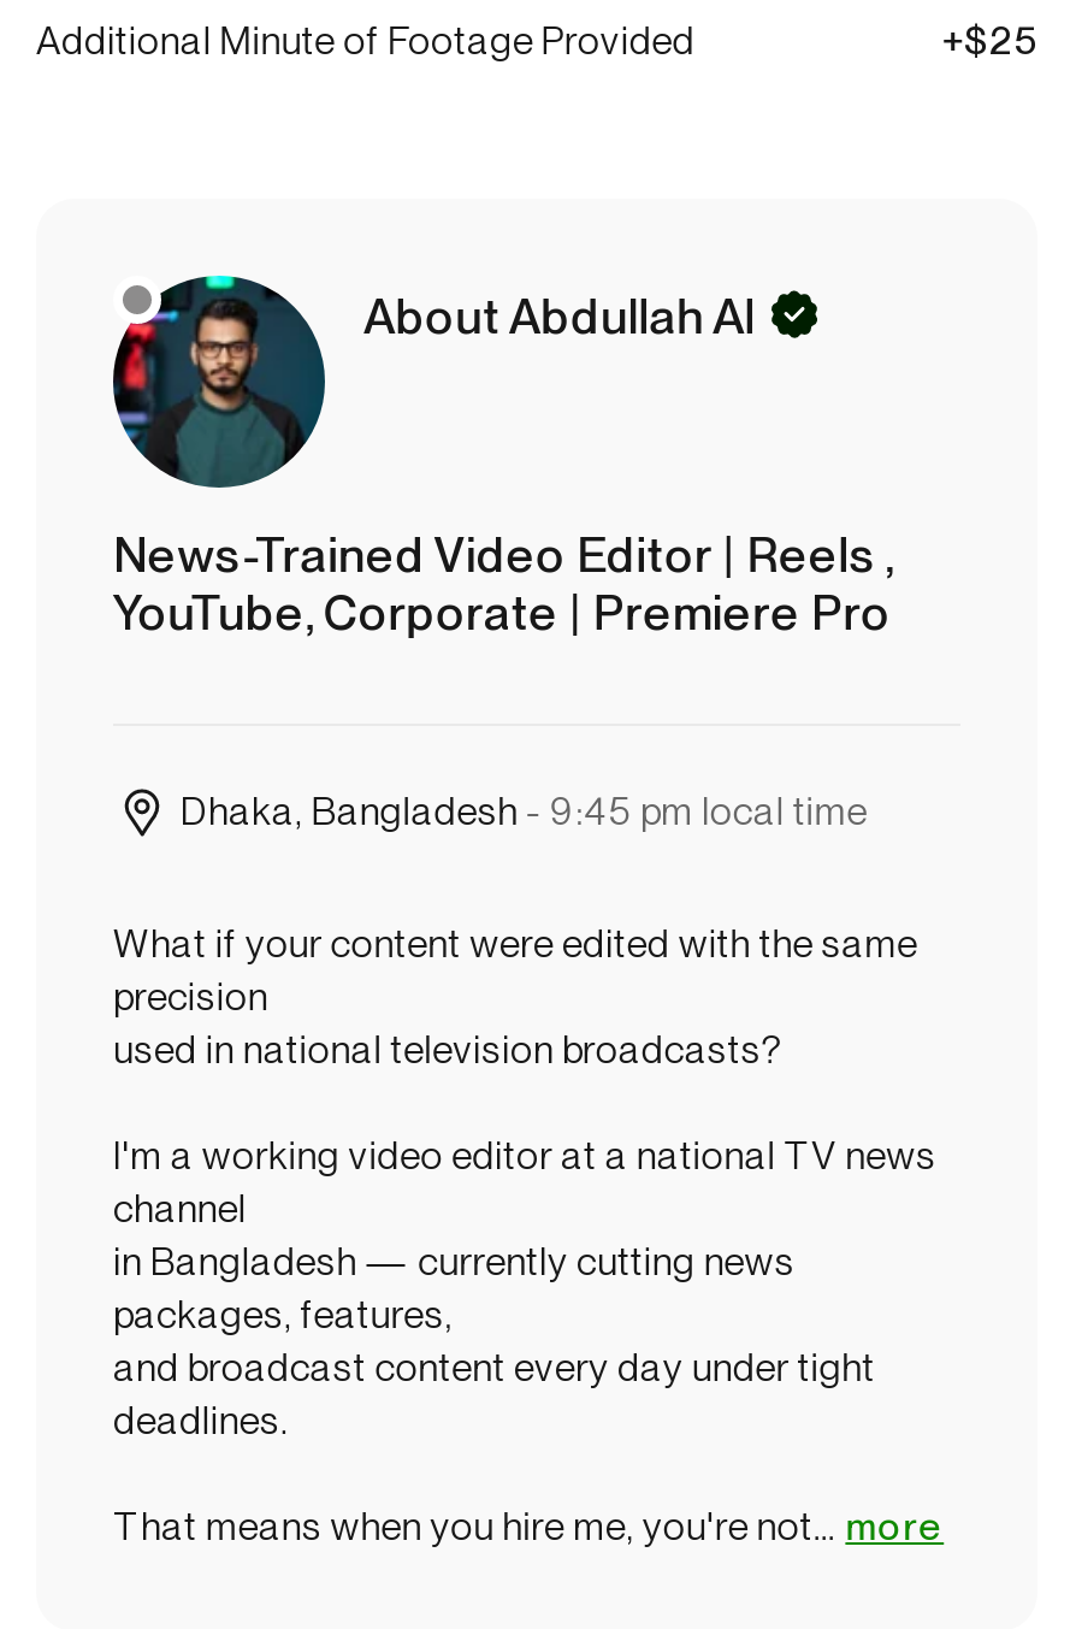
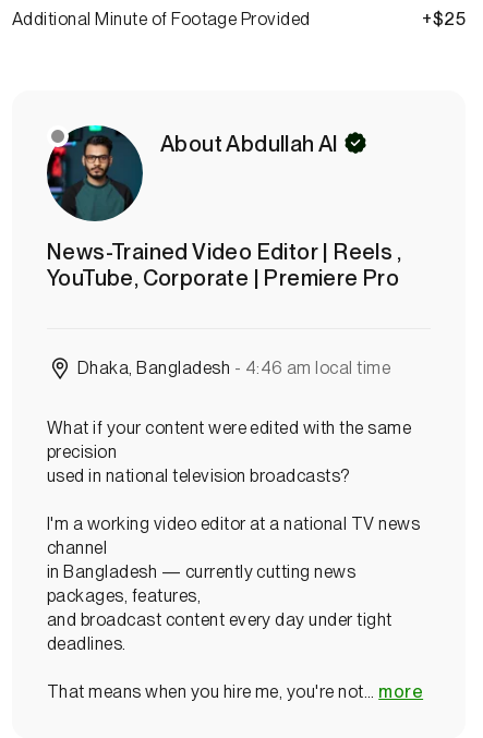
- Dhaka, Bangladesh - 9:45 pm local time
+ Dhaka, Bangladesh - 4:46 am local time
